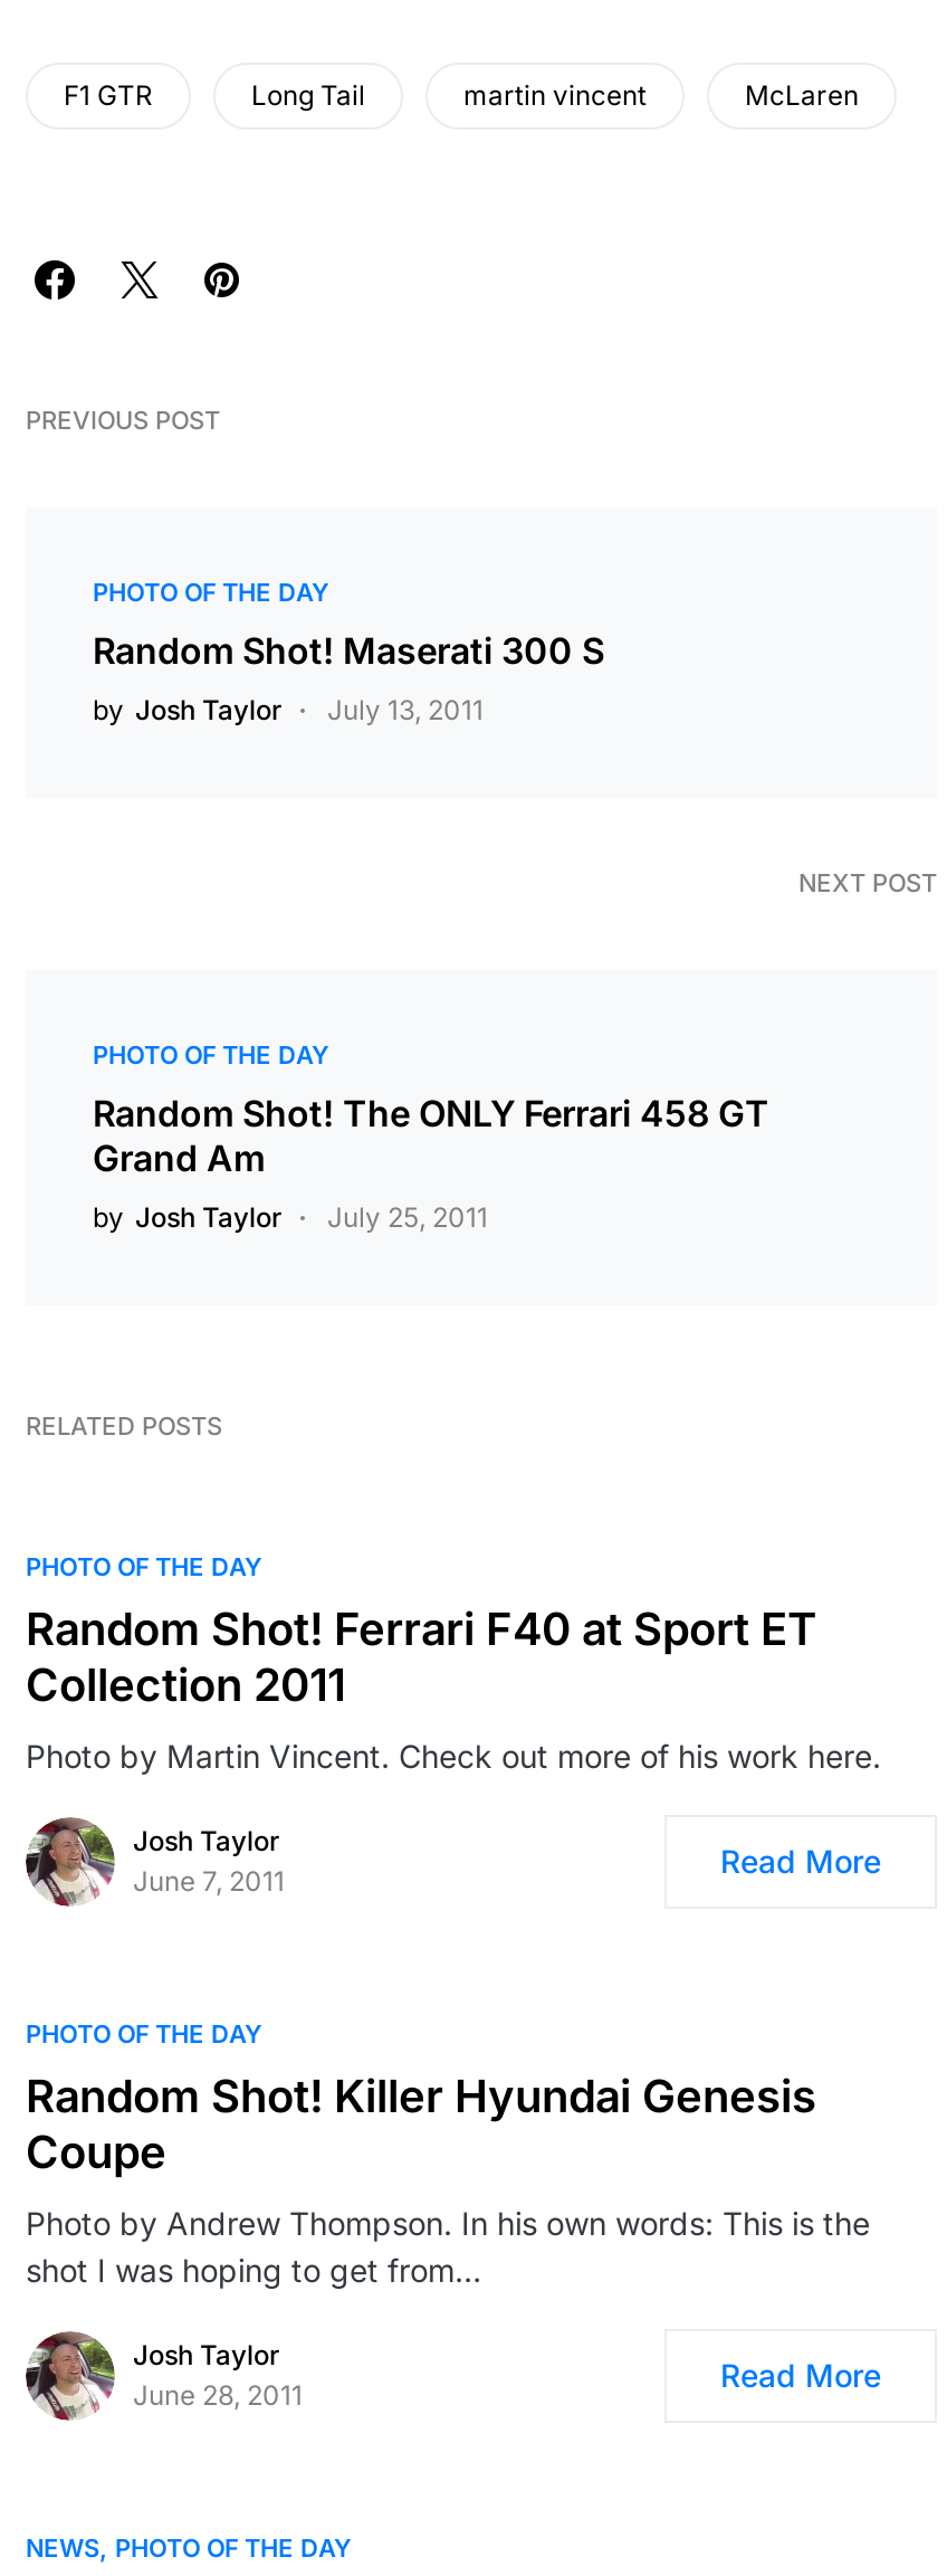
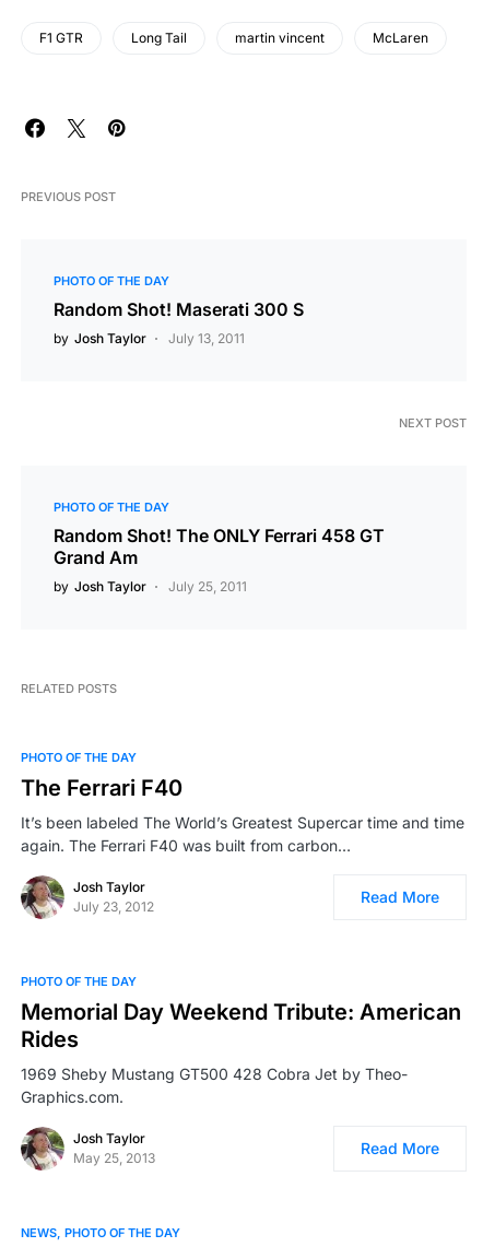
- Random Shot! Ferrari F40 at Sport ET
- Collection 2011
+ The Ferrari F40

- Photo by Martin Vincent. Check out more of his work here.
+ It’s been labeled The World’s Greatest Supercar time and time
+ again. The Ferrari F40 was built from carbon…

- June 7, 2011
+ July 23, 2012

- Random Shot! Killer Hyundai Genesis
- Coupe
+ Memorial Day Weekend Tribute: American
+ Rides

- Photo by Andrew Thompson. In his own words: This is the
- shot I was hoping to get from…
+ 1969 Sheby Mustang GT500 428 Cobra Jet by Theo-
+ Graphics.com.

- June 28, 2011
+ May 25, 2013
